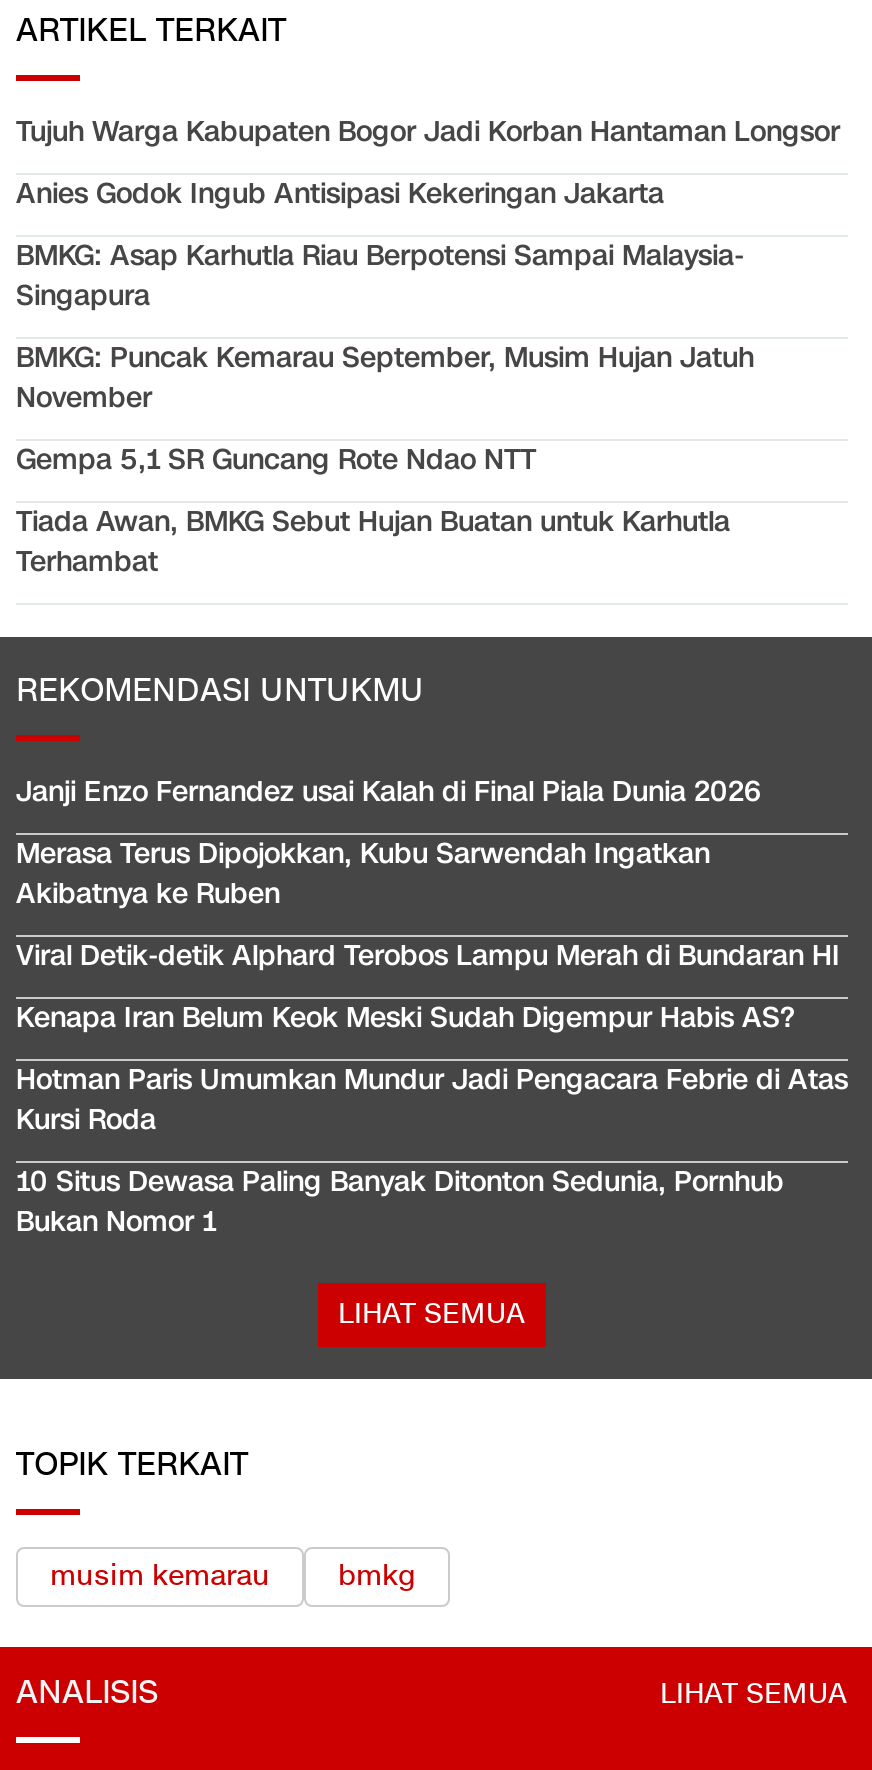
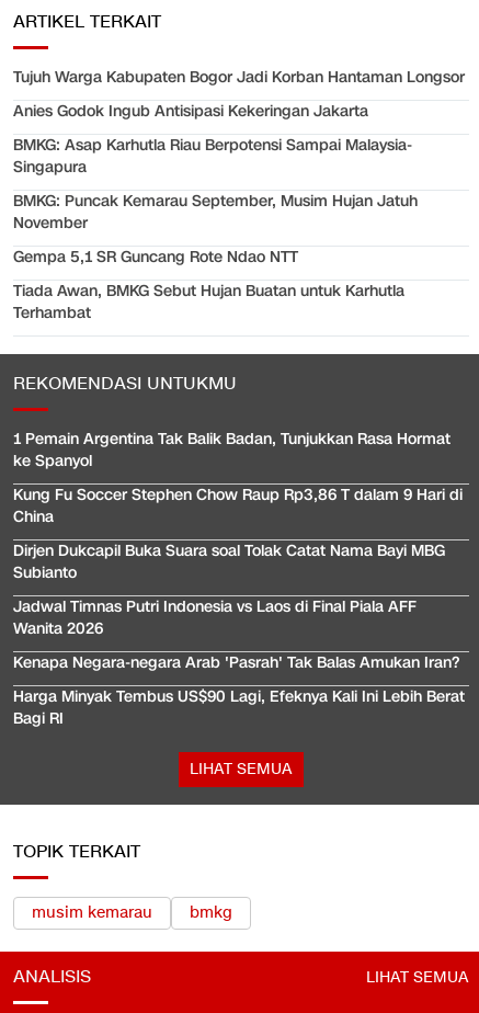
- Janji Enzo Fernandez usai Kalah di Final Piala Dunia 2026
+ 1 Pemain Argentina Tak Balik Badan, Tunjukkan Rasa Hormat
+ ke Spanyol

- Merasa Terus Dipojokkan, Kubu Sarwendah Ingatkan
- Akibatnya ke Ruben
+ Kung Fu Soccer Stephen Chow Raup Rp3,86 T dalam 9 Hari di
+ China

- Viral Detik-detik Alphard Terobos Lampu Merah di Bundaran HI
+ Dirjen Dukcapil Buka Suara soal Tolak Catat Nama Bayi MBG
+ Subianto

- Kenapa Iran Belum Keok Meski Sudah Digempur Habis AS?
+ Jadwal Timnas Putri Indonesia vs Laos di Final Piala AFF
+ Wanita 2026

- Hotman Paris Umumkan Mundur Jadi Pengacara Febrie di Atas
- Kursi Roda
+ Kenapa Negara-negara Arab 'Pasrah' Tak Balas Amukan Iran?

- 10 Situs Dewasa Paling Banyak Ditonton Sedunia, Pornhub
- Bukan Nomor 1
+ Harga Minyak Tembus US$90 Lagi, Efeknya Kali Ini Lebih Berat
+ Bagi RI
